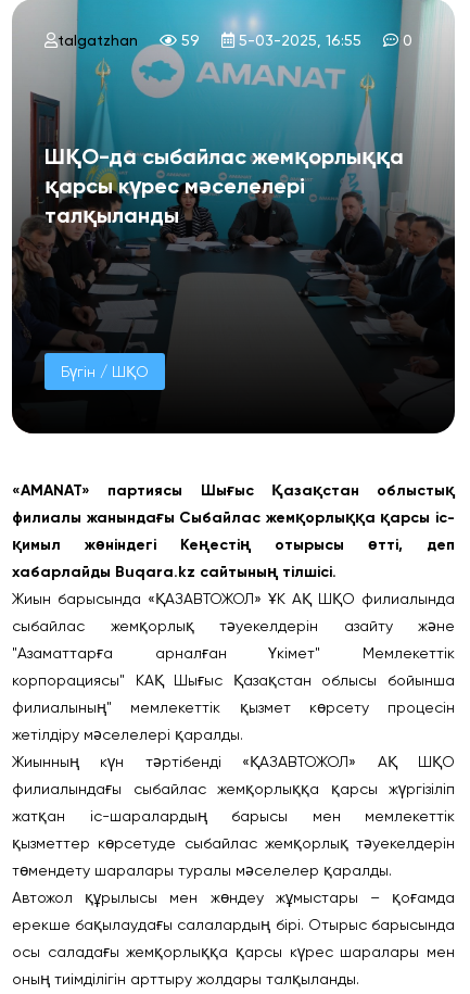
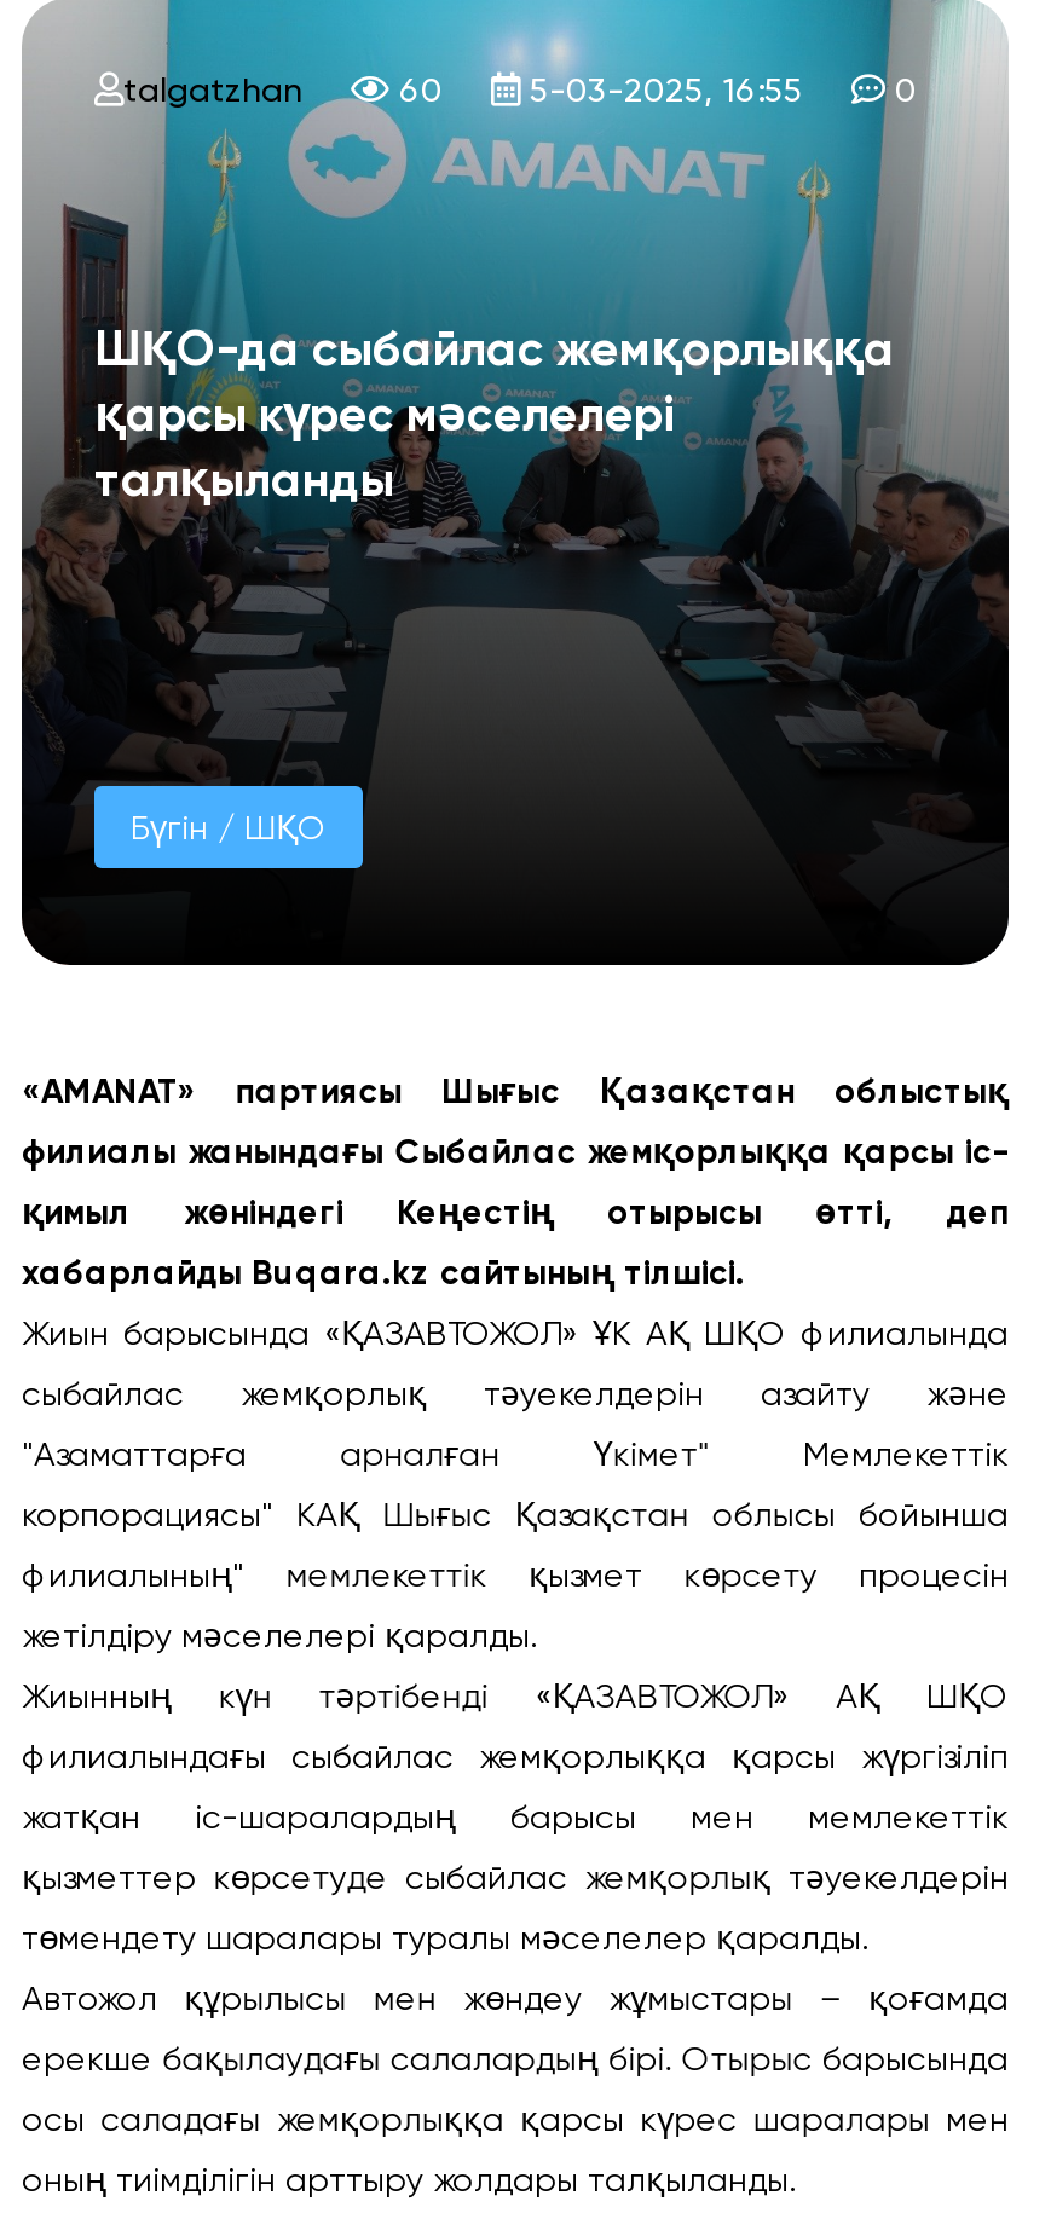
- 59 5-03-2025, 16:55
+ 60 5-03-2025, 16:55
